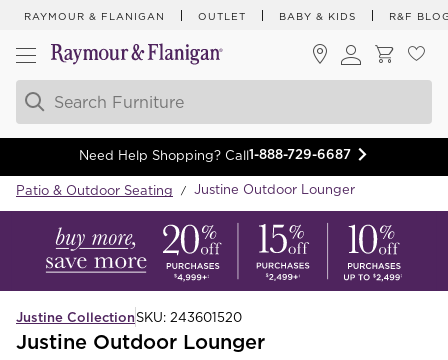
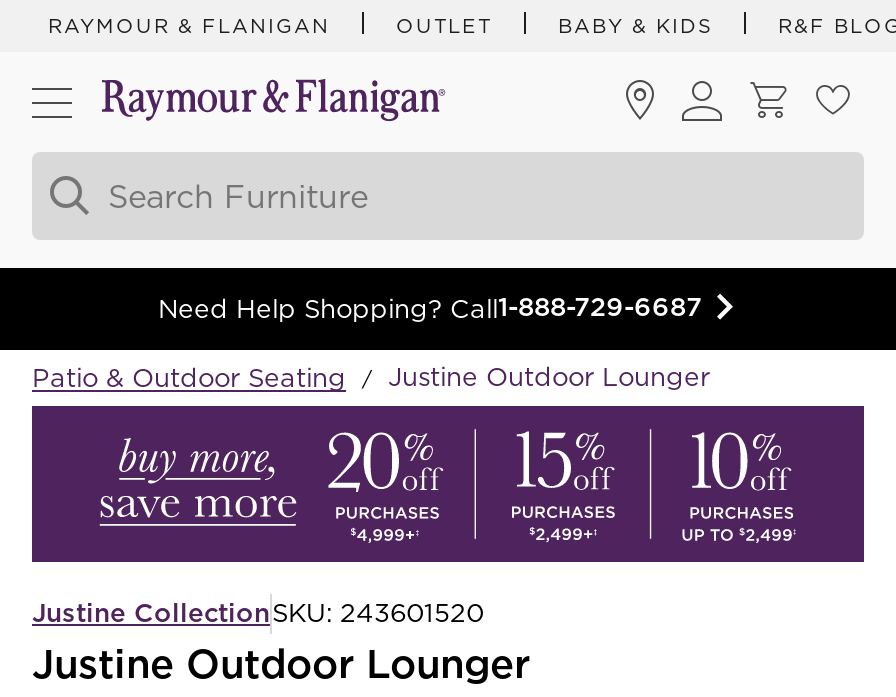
- [image]
+ [image]
